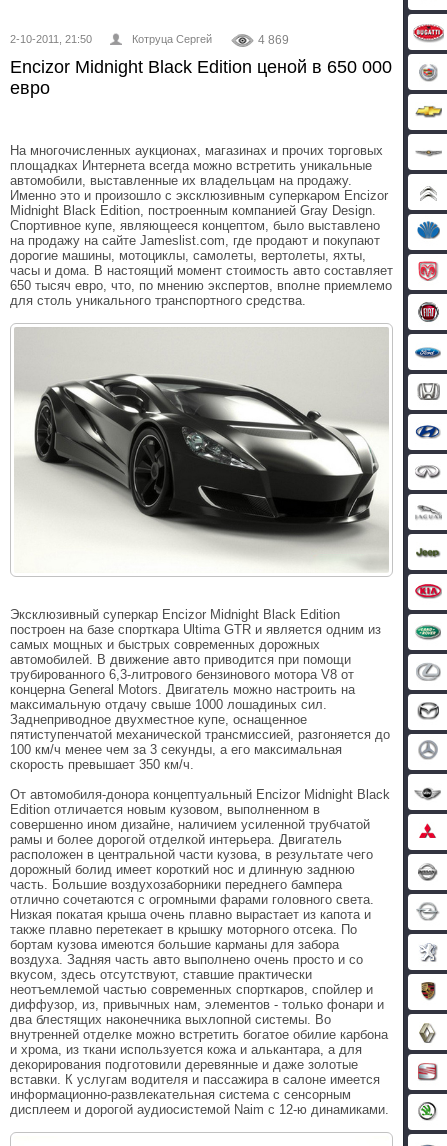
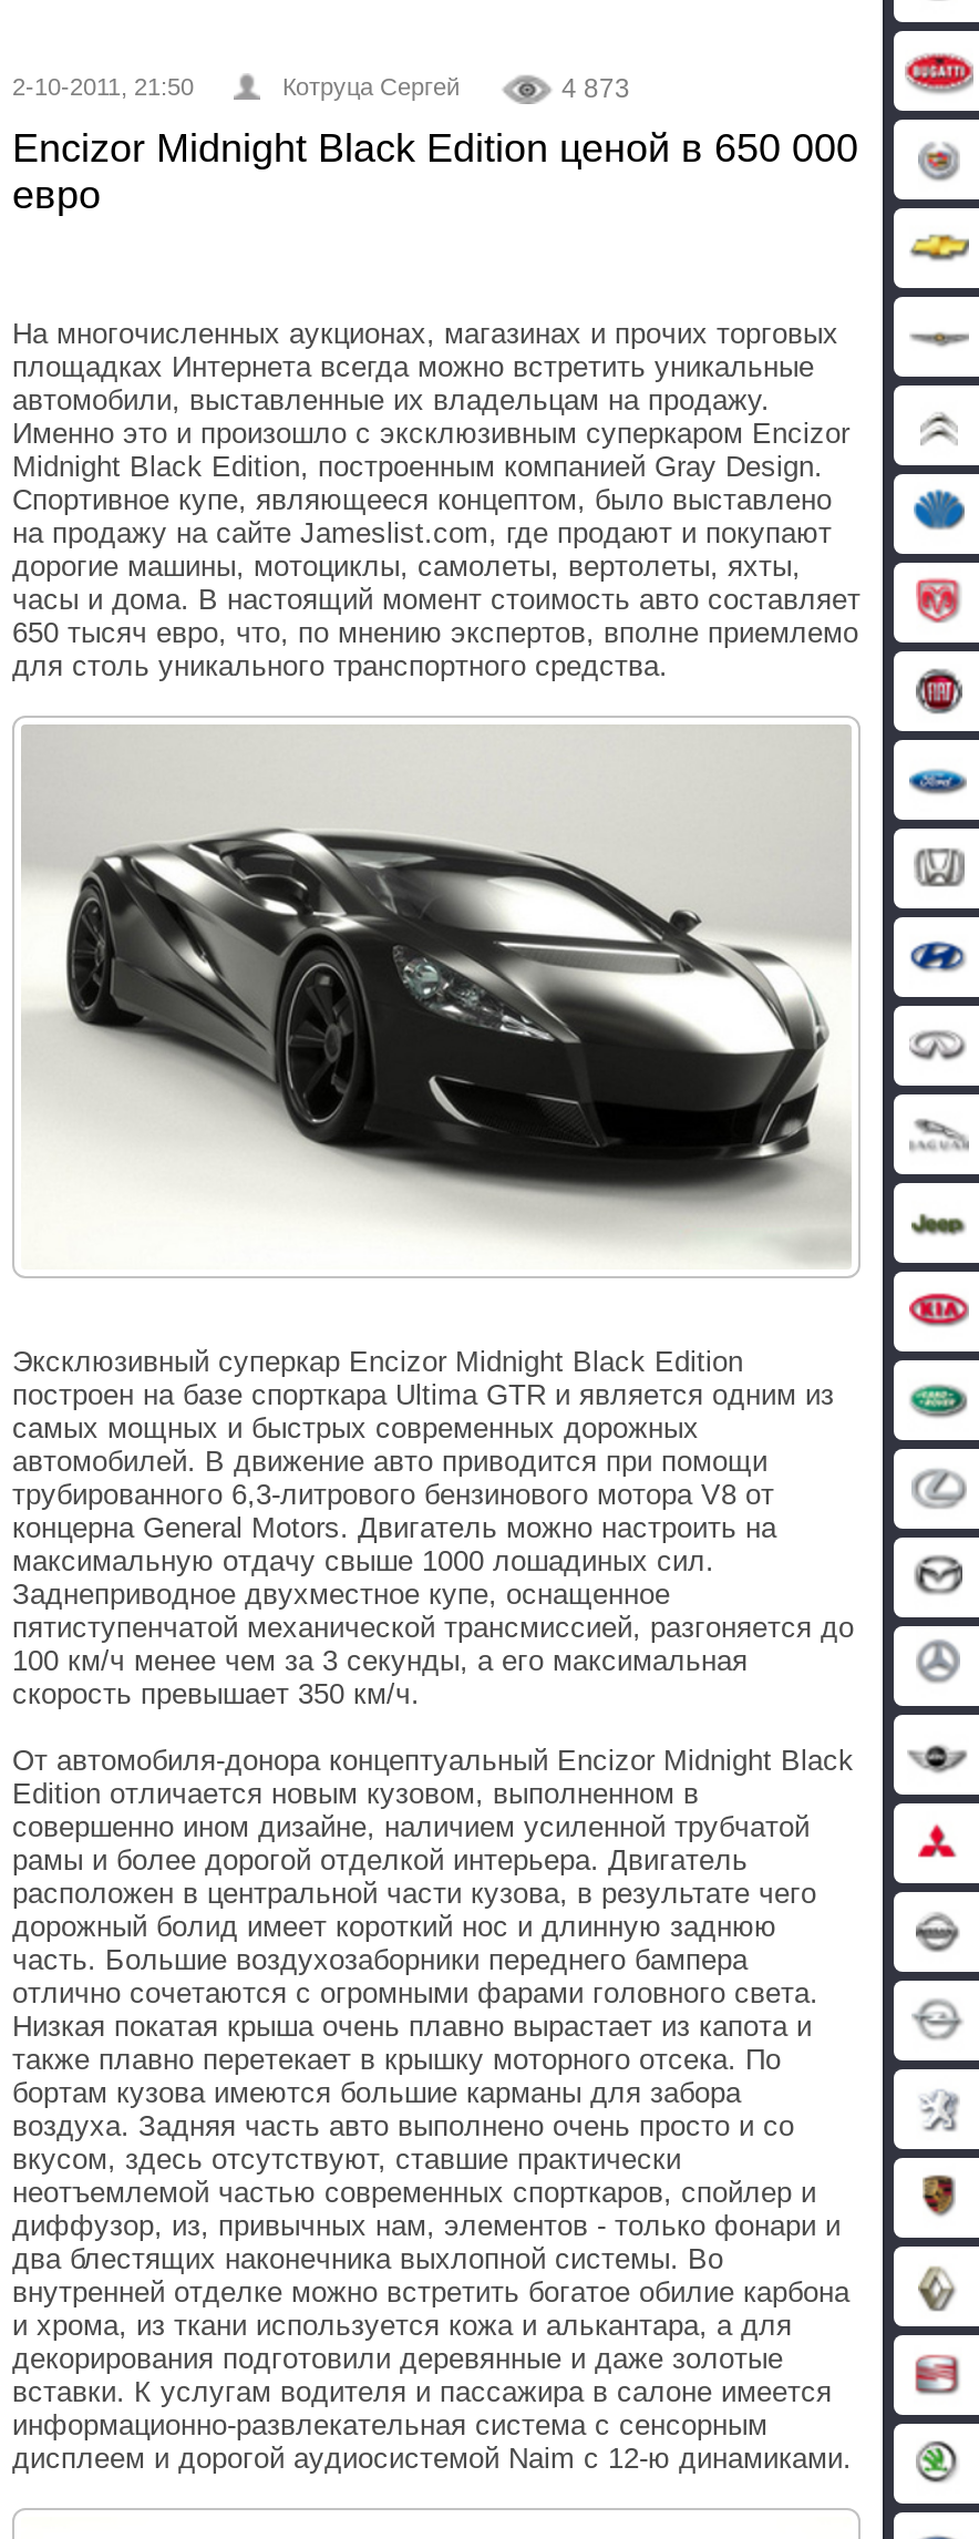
- 4 869
+ 4 873
